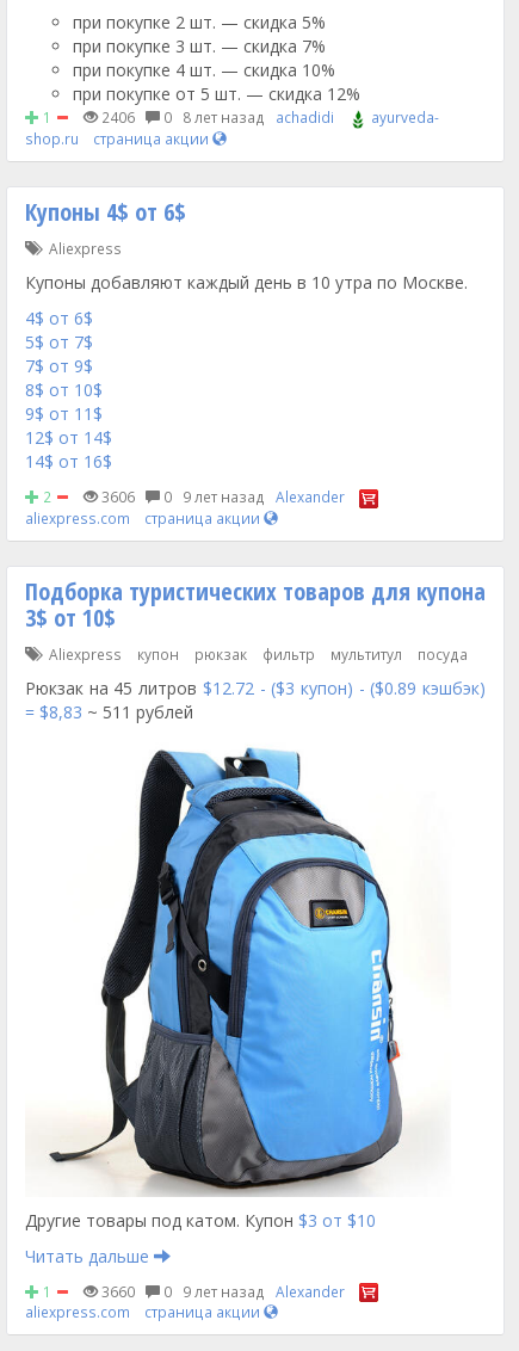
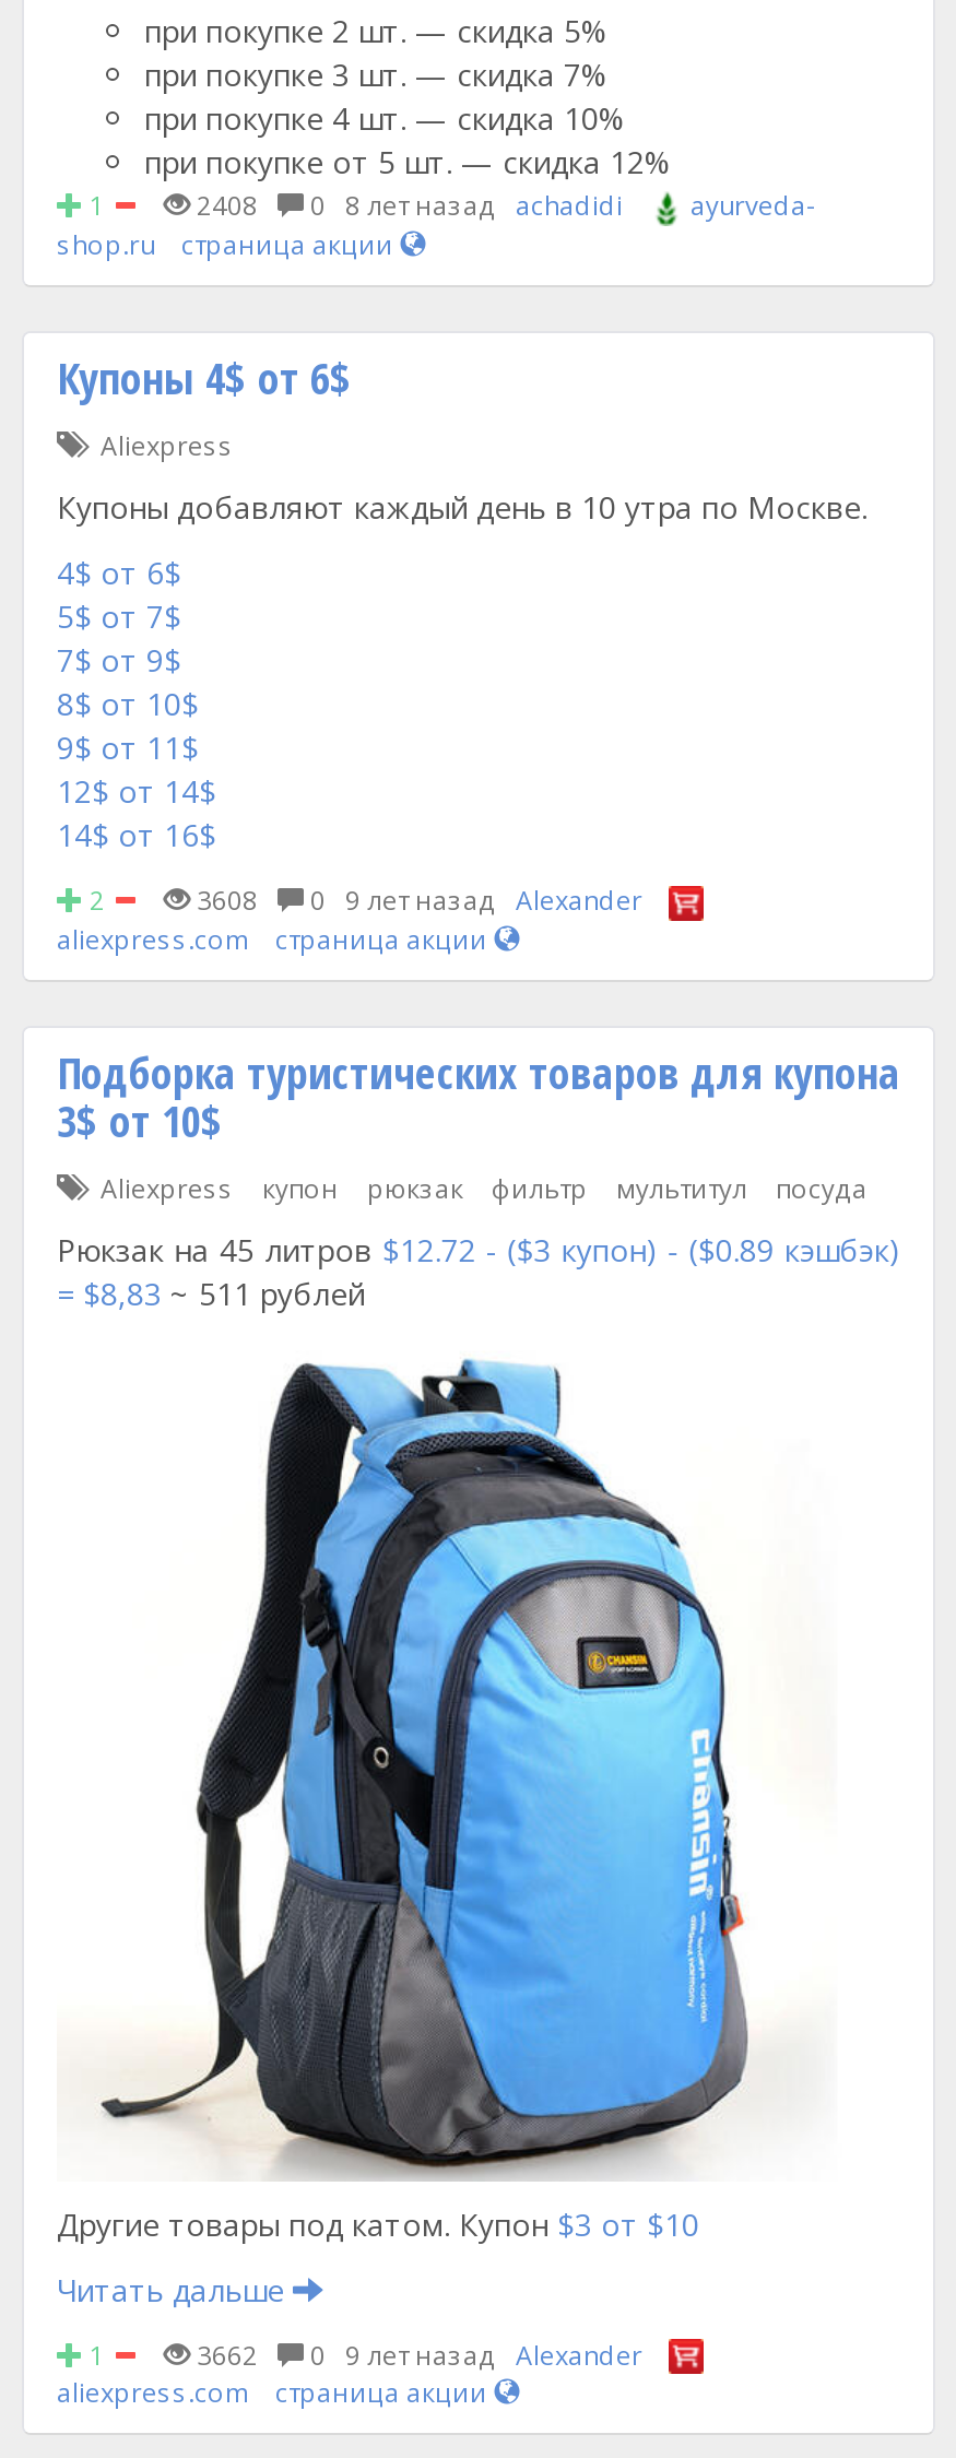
- 2406
+ 2408

- 3606
+ 3608

- 3660
+ 3662
